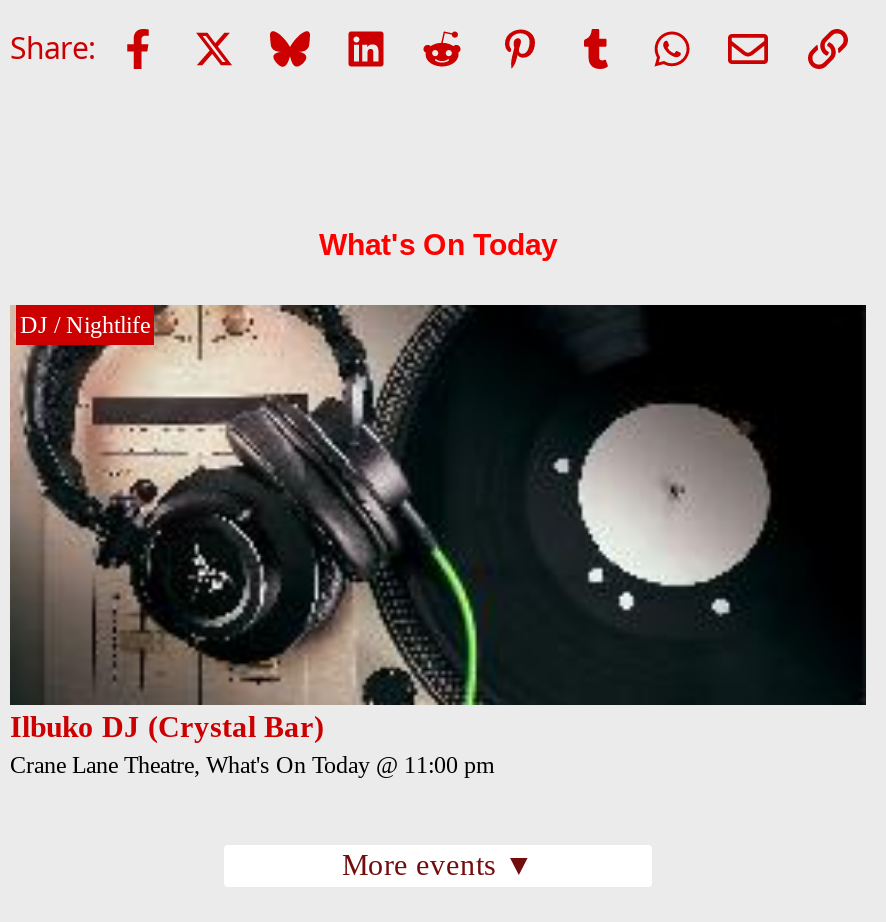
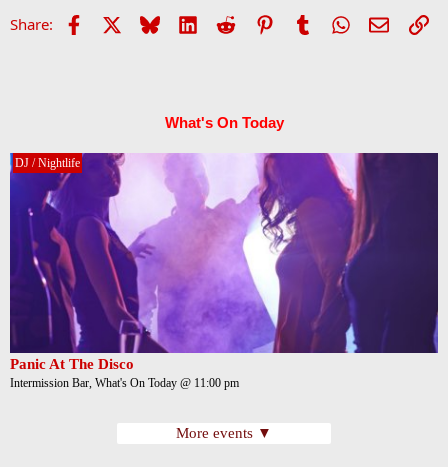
- [image]
- Ilbuko DJ (Crystal Bar)
- Crane Lane Theatre, What's On Today @ 11:00 pm
+ [image]
+ Panic At The Disco
+ Intermission Bar, What's On Today @ 11:00 pm
